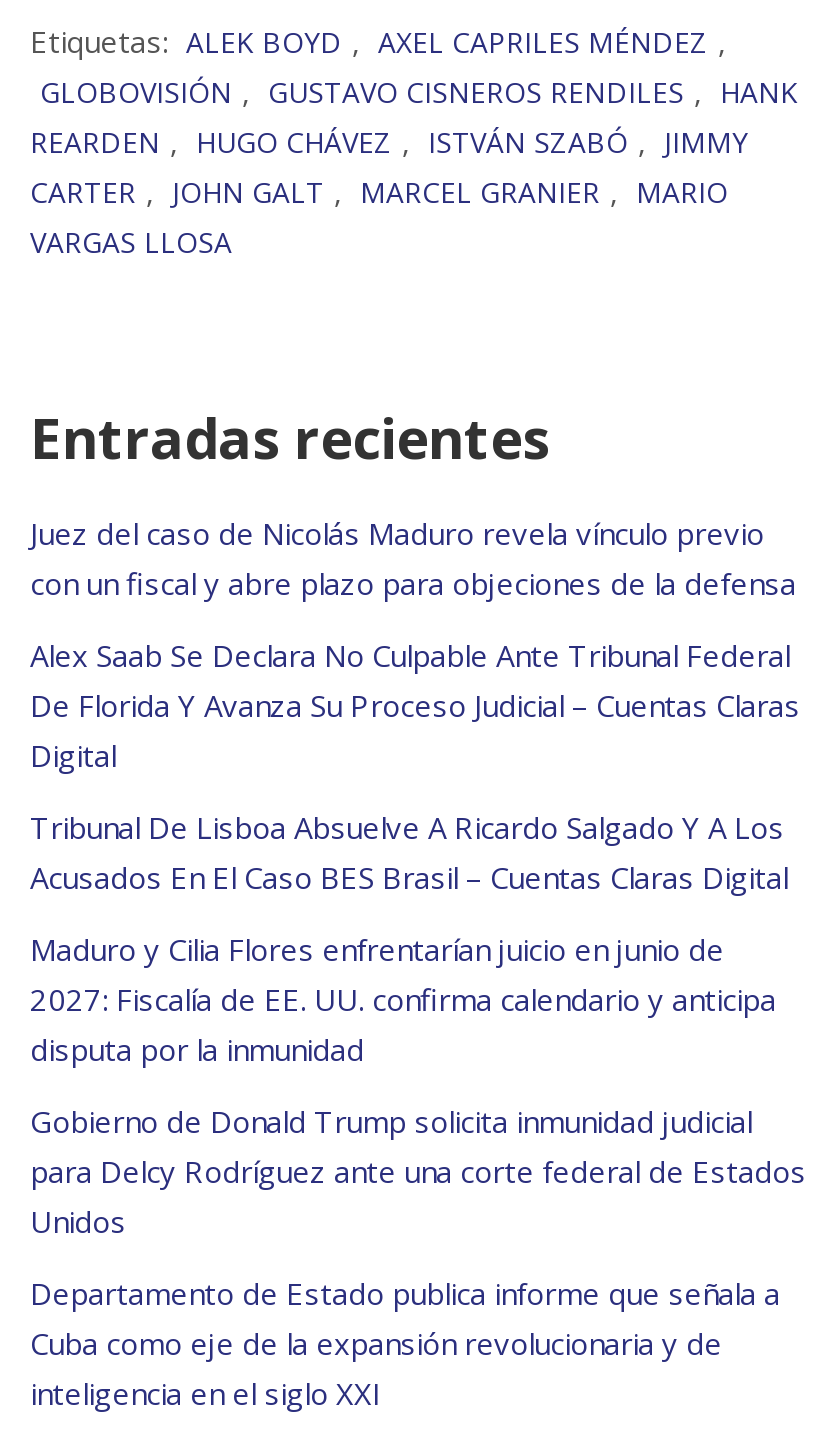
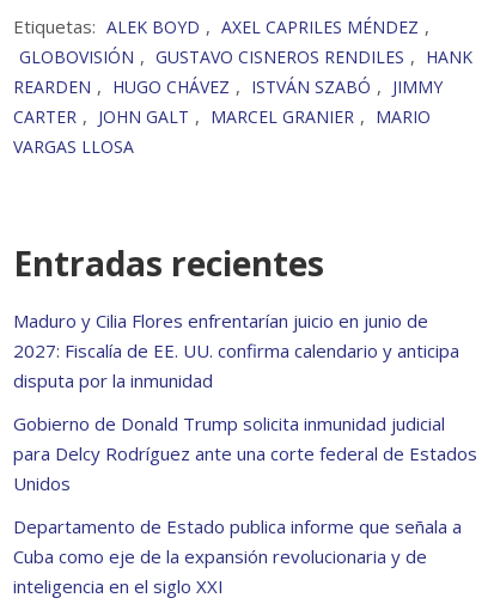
- Juez del caso de Nicolás Maduro revela vínculo previo
- con un fiscal y abre plazo para objeciones de la defensa
- Alex Saab Se Declara No Culpable Ante Tribunal Federal
- De Florida Y Avanza Su Proceso Judicial – Cuentas Claras
- Digital
- Tribunal De Lisboa Absuelve A Ricardo Salgado Y A Los
- Acusados En El Caso BES Brasil – Cuentas Claras Digital
